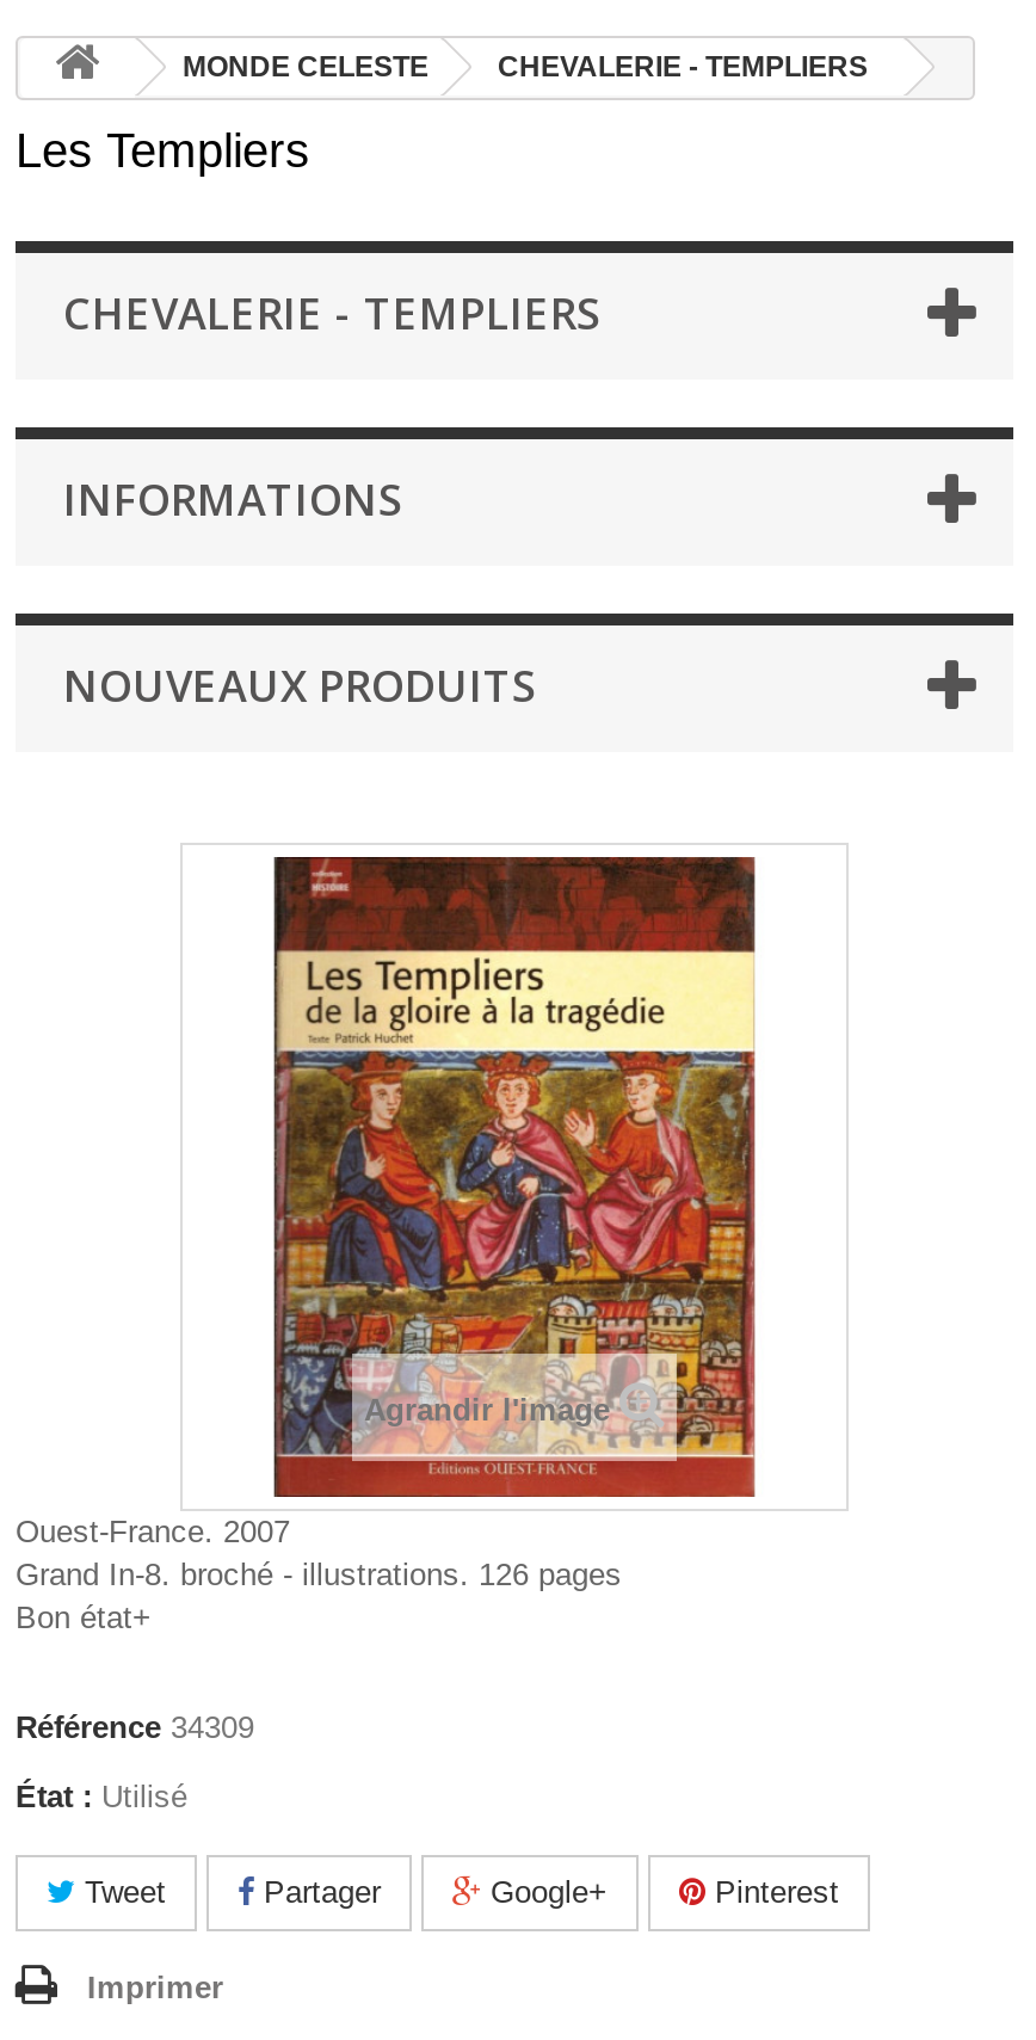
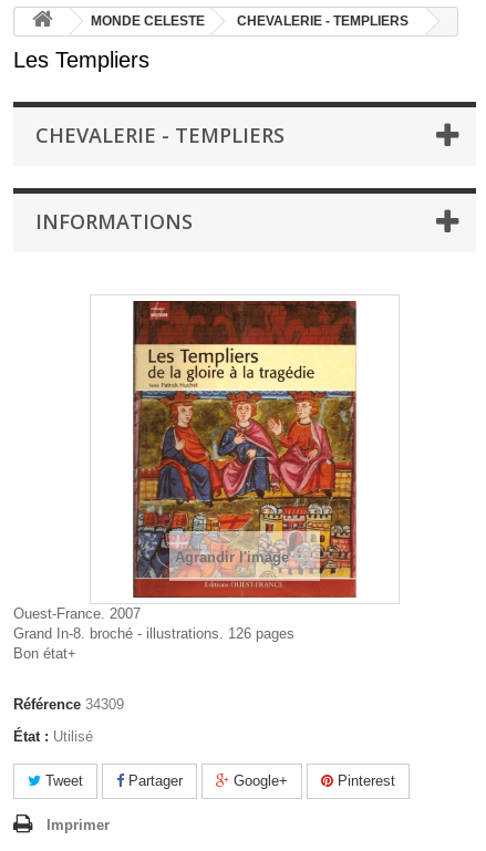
- NOUVEAUX PRODUITS
